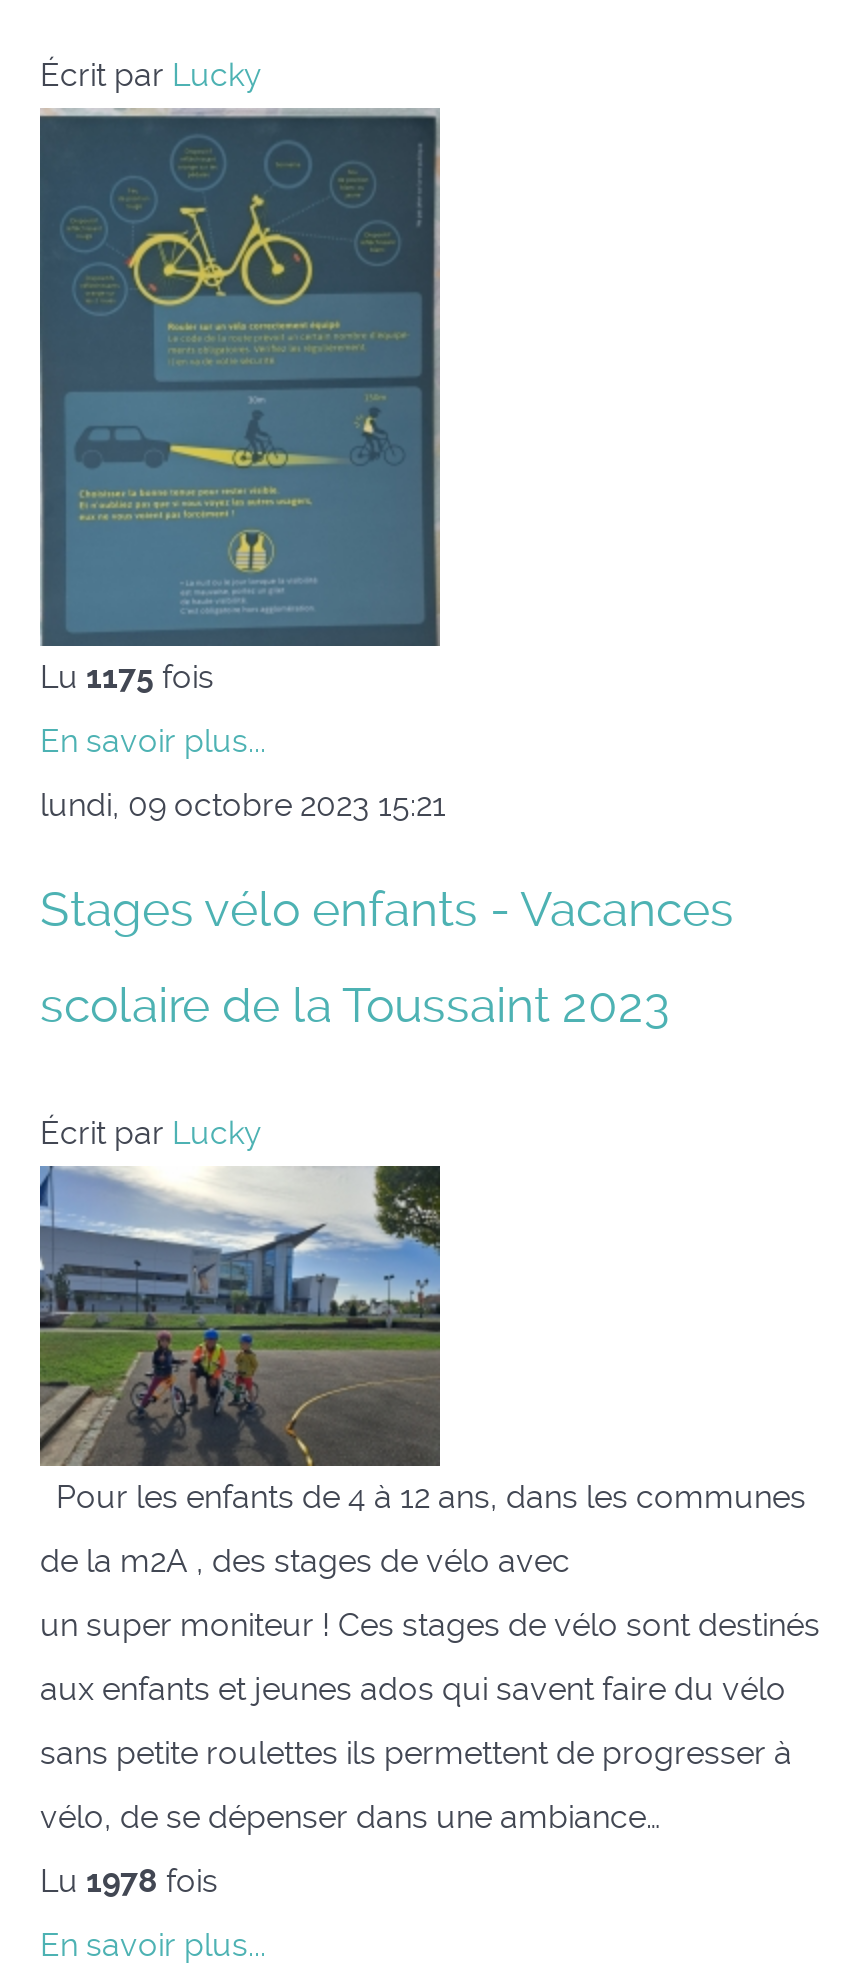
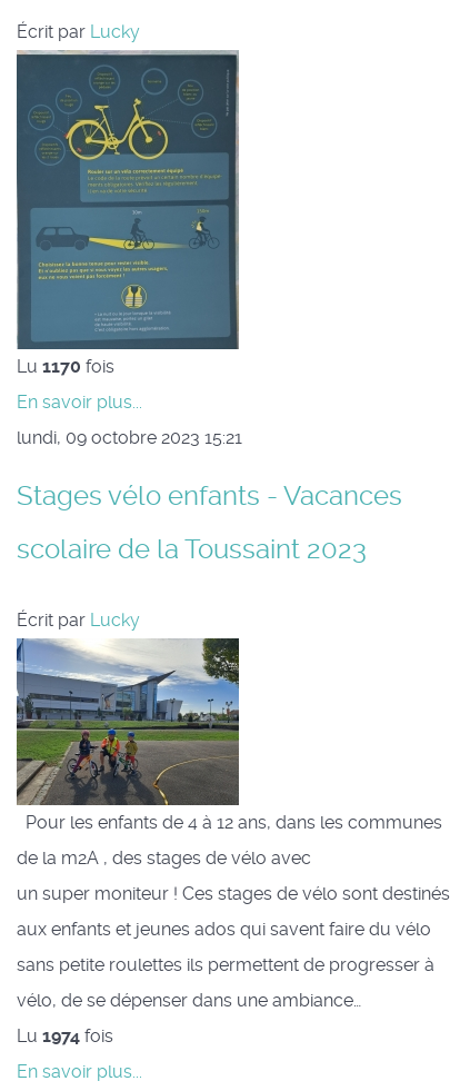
- Lu 1175 fois
+ Lu 1170 fois

- Lu 1978 fois
+ Lu 1974 fois
